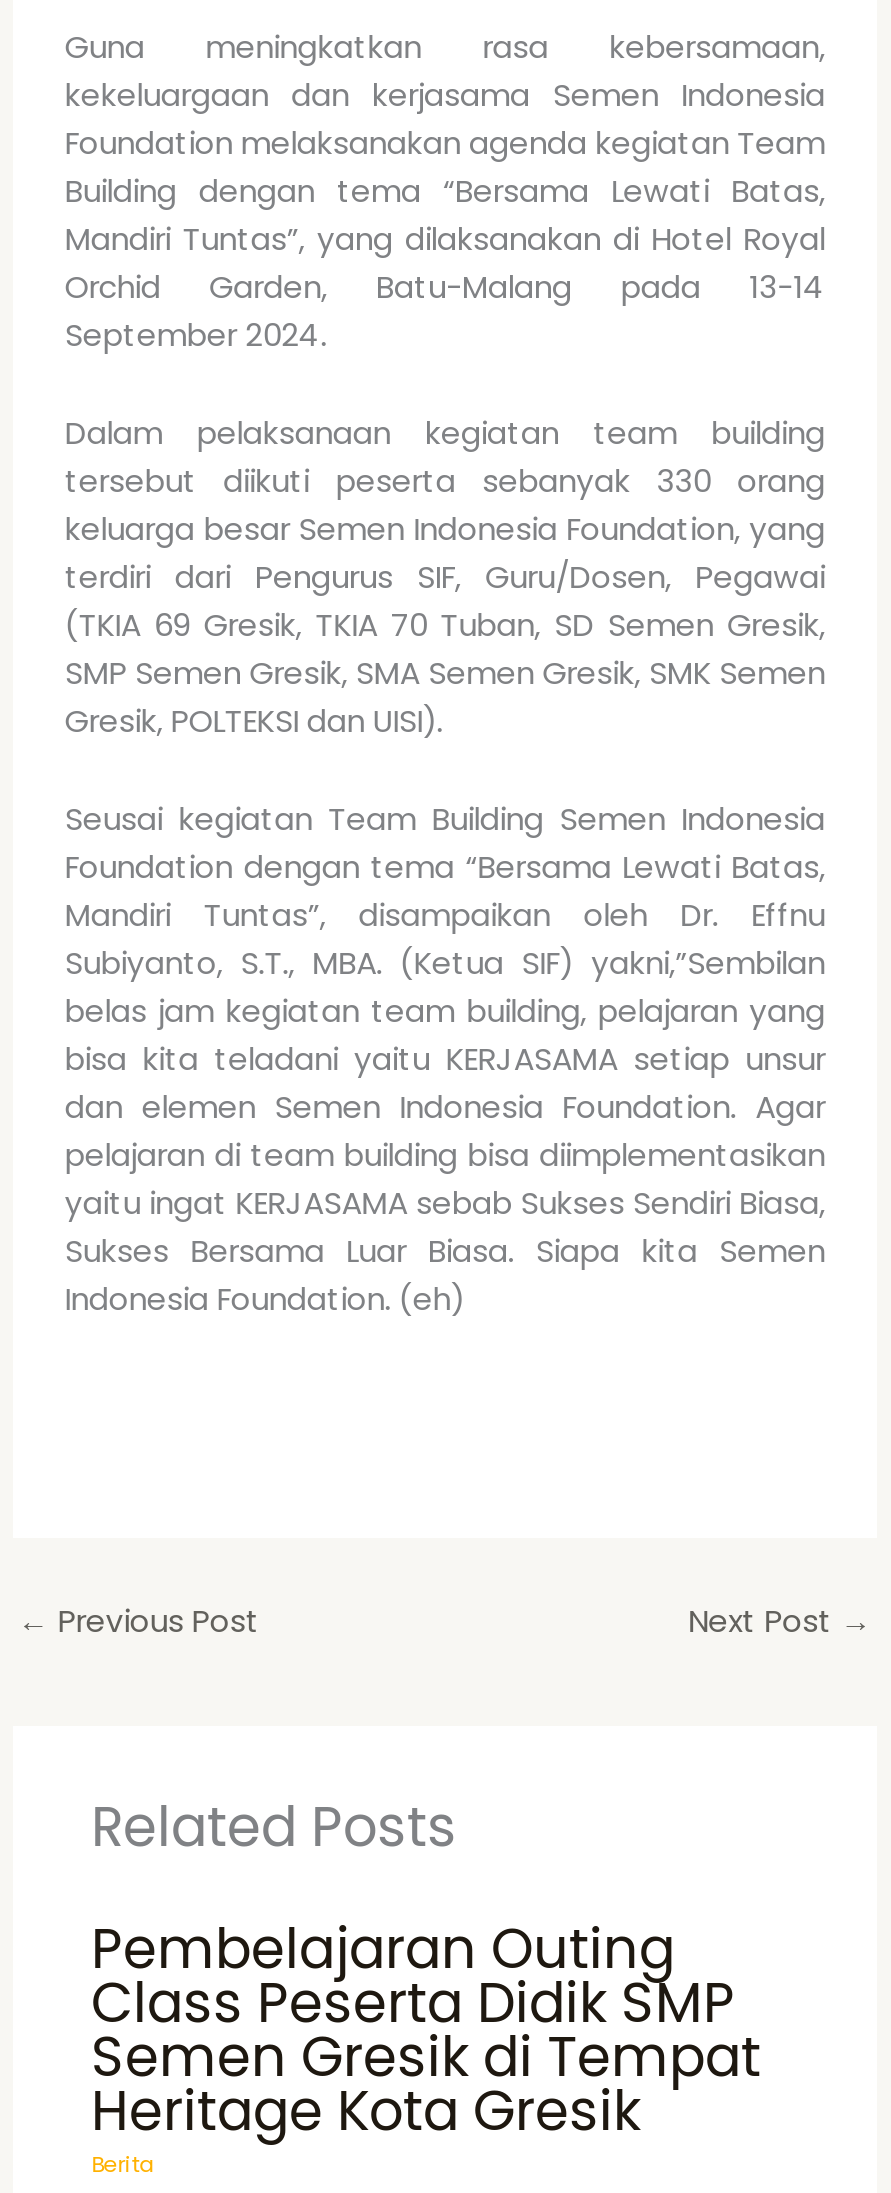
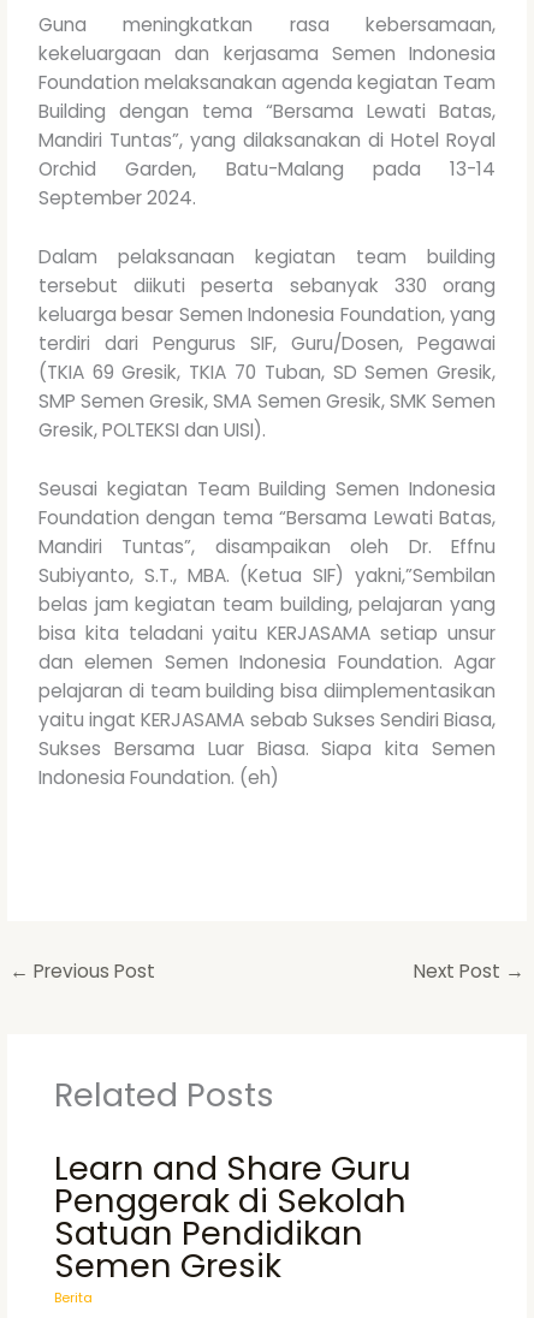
- Pembelajaran Outing
- Class Peserta Didik SMP
- Semen Gresik di Tempat
- Heritage Kota Gresik
+ Learn and Share Guru
+ Penggerak di Sekolah
+ Satuan Pendidikan
+ Semen Gresik
